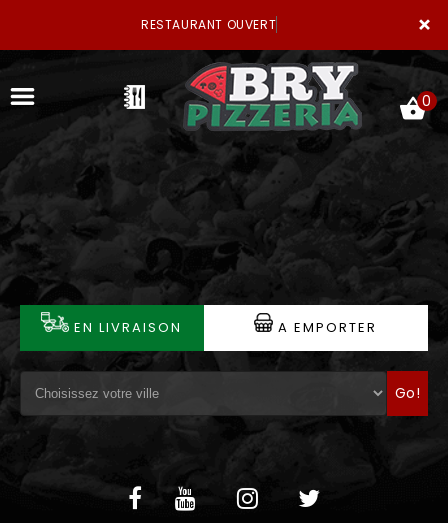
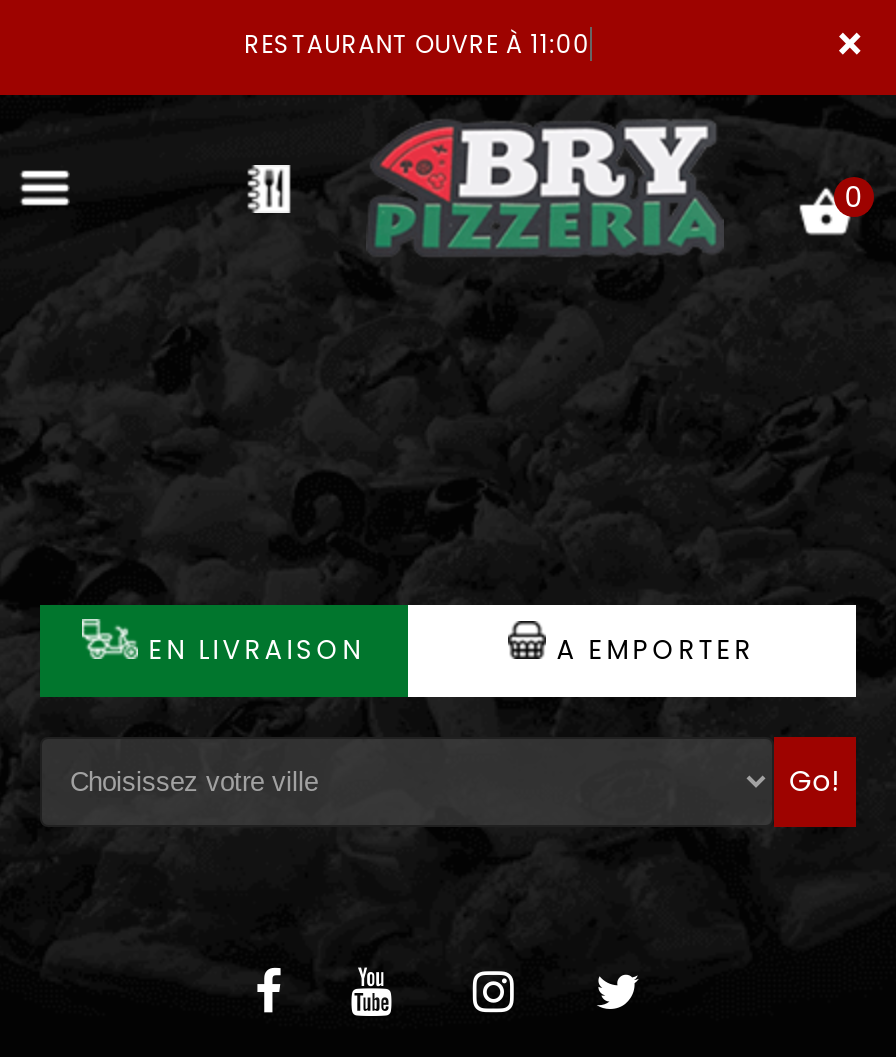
- RESTAURANT OUVERT
+ RESTAURANT OUVRE À 11:00
